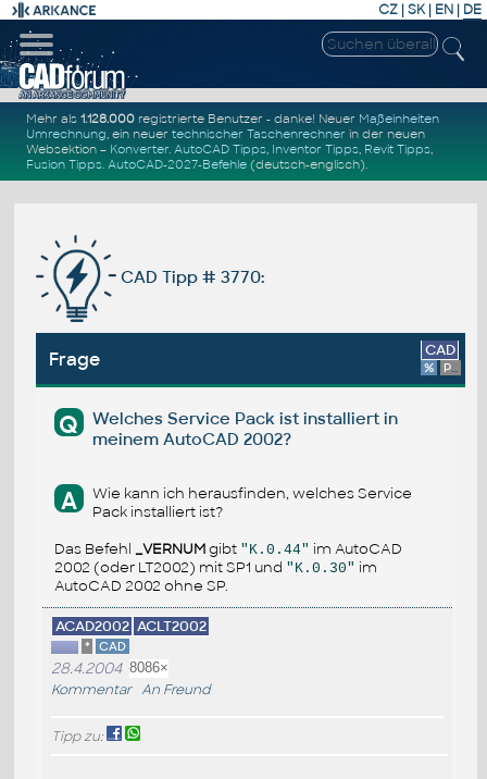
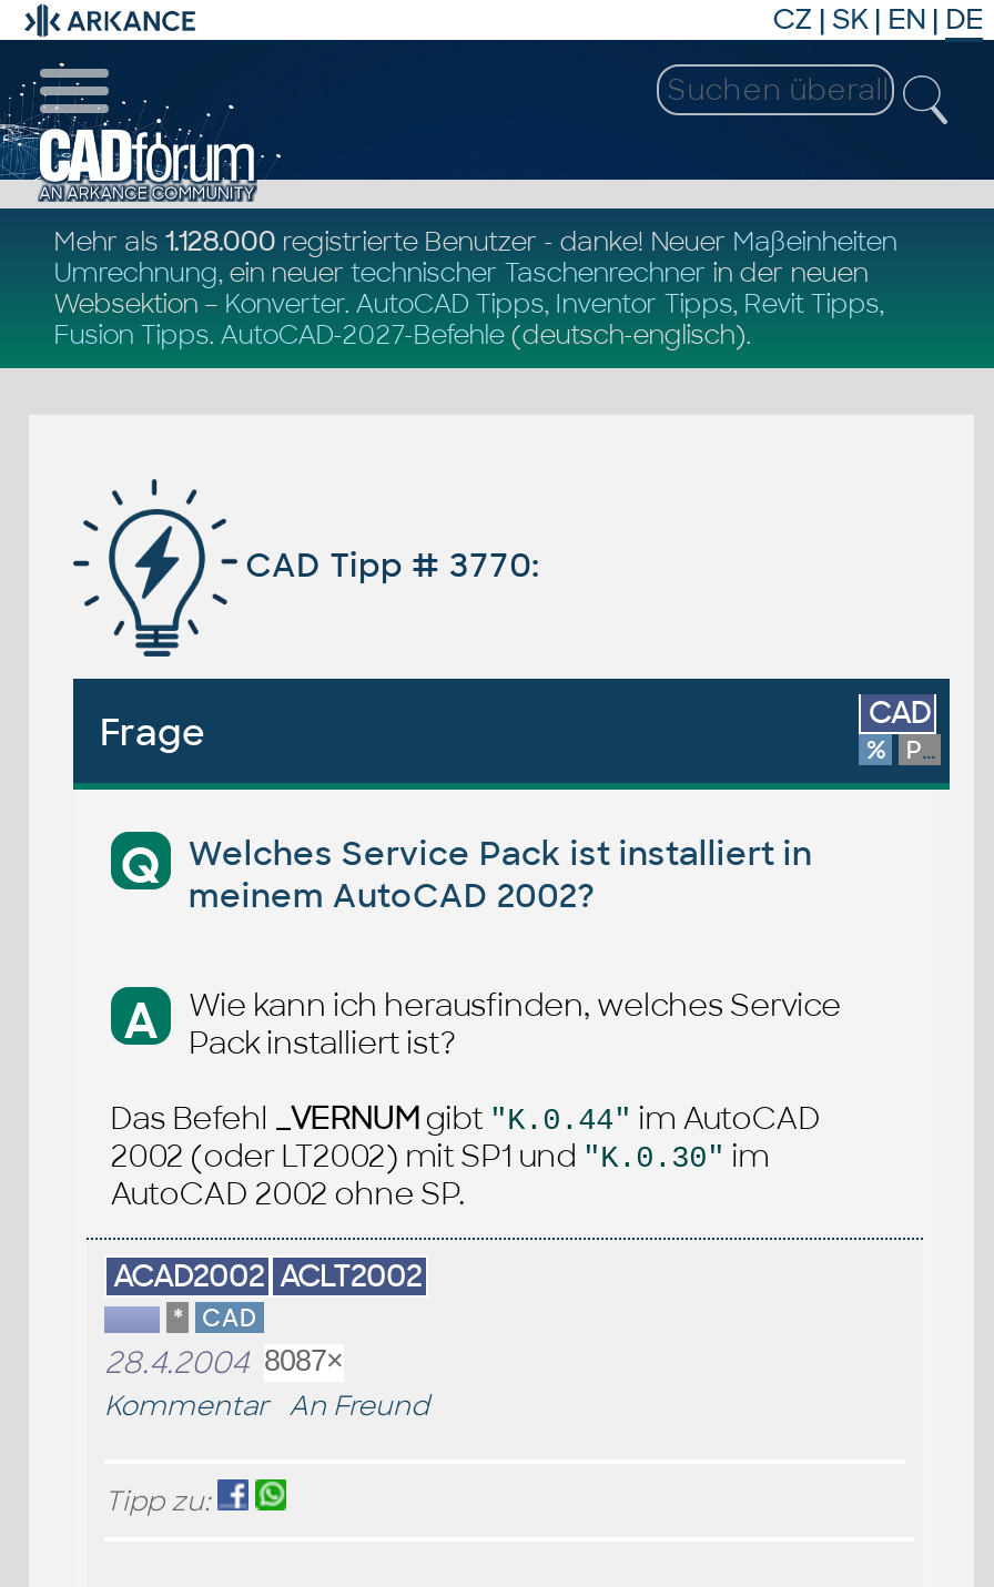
- 28.4.2004 8086×
+ 28.4.2004 8087×
